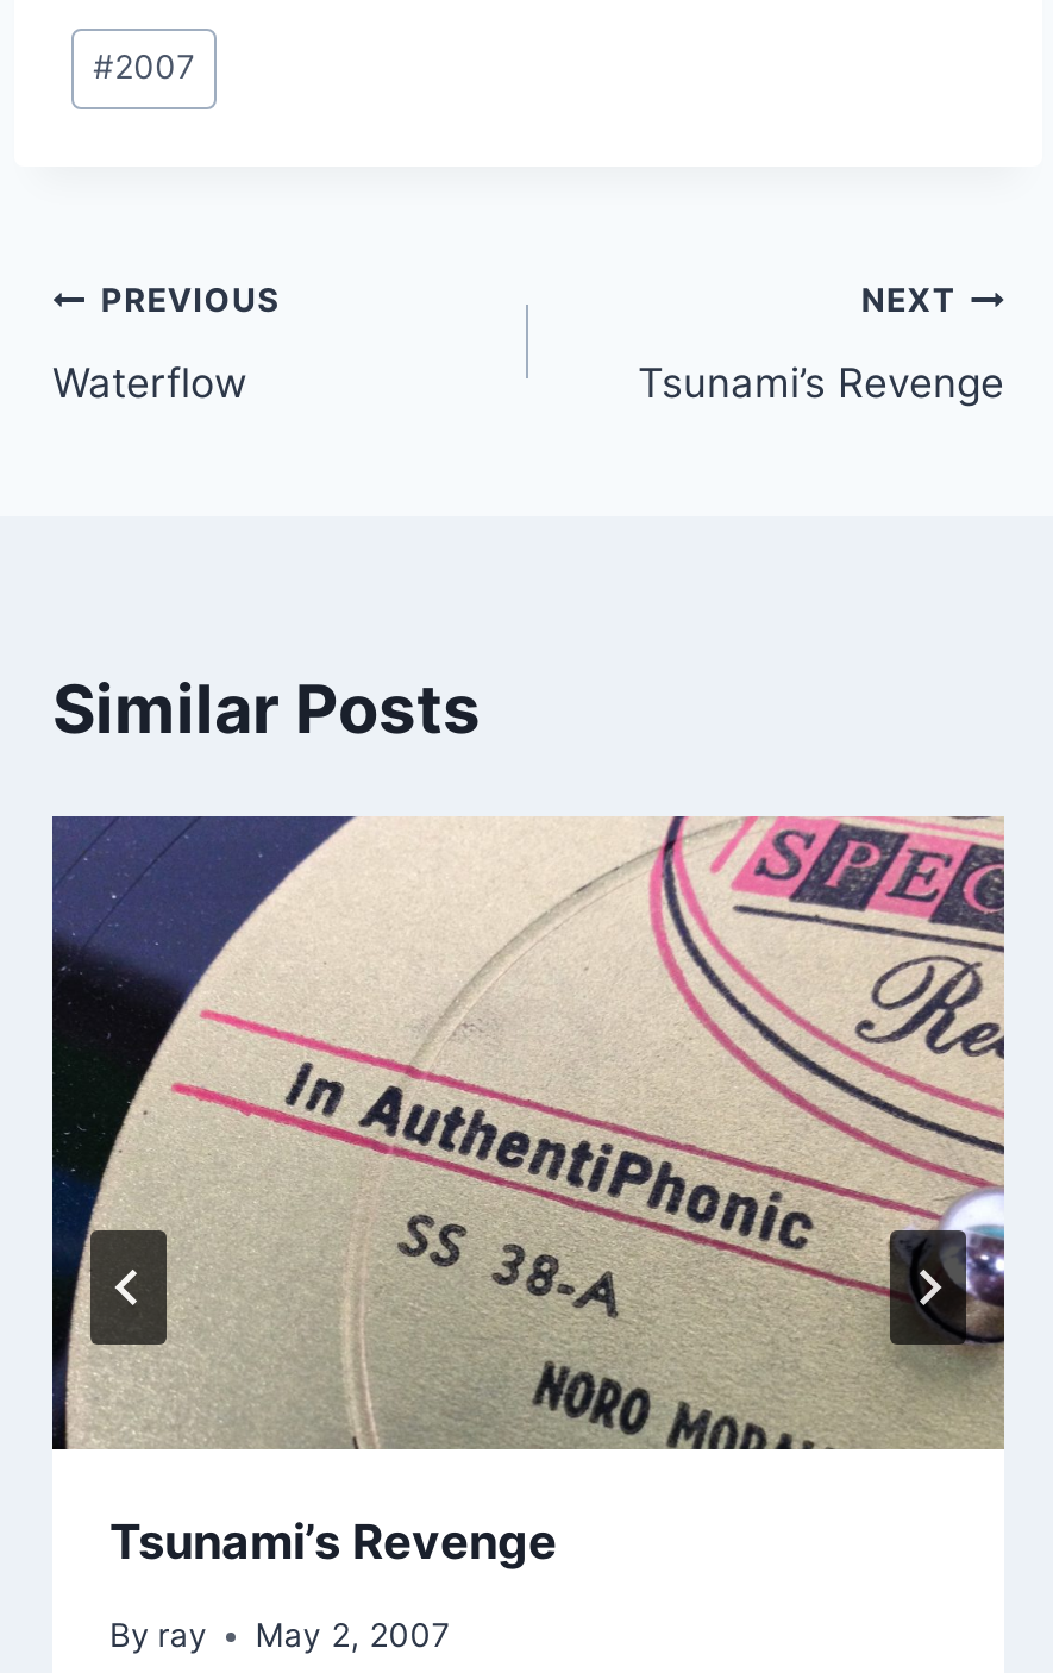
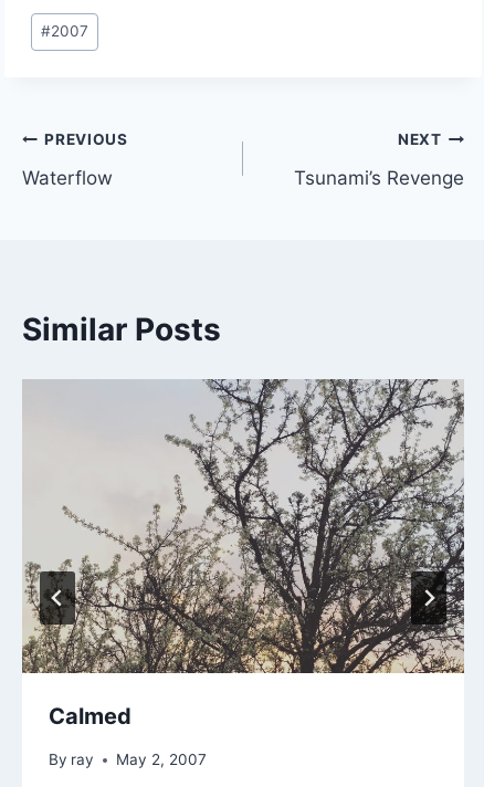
- [image]
- Tsunami’s Revenge
+ [image]
+ Calmed
